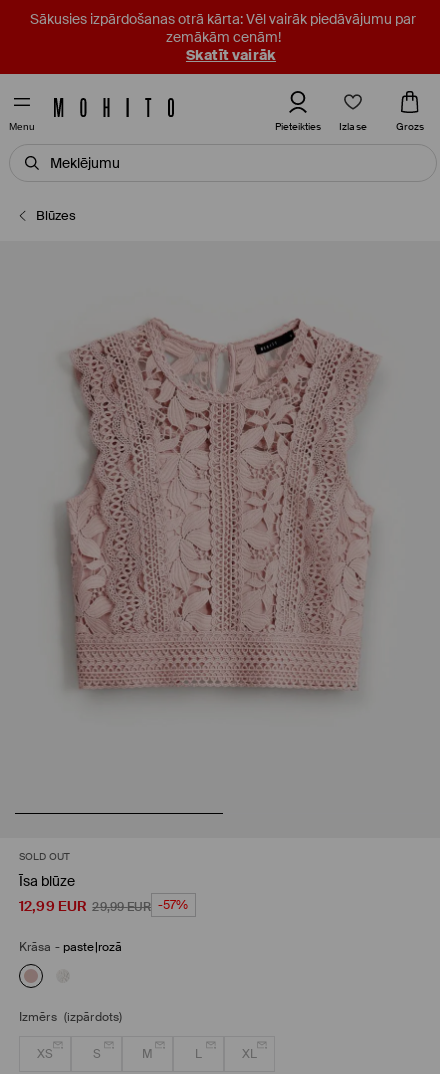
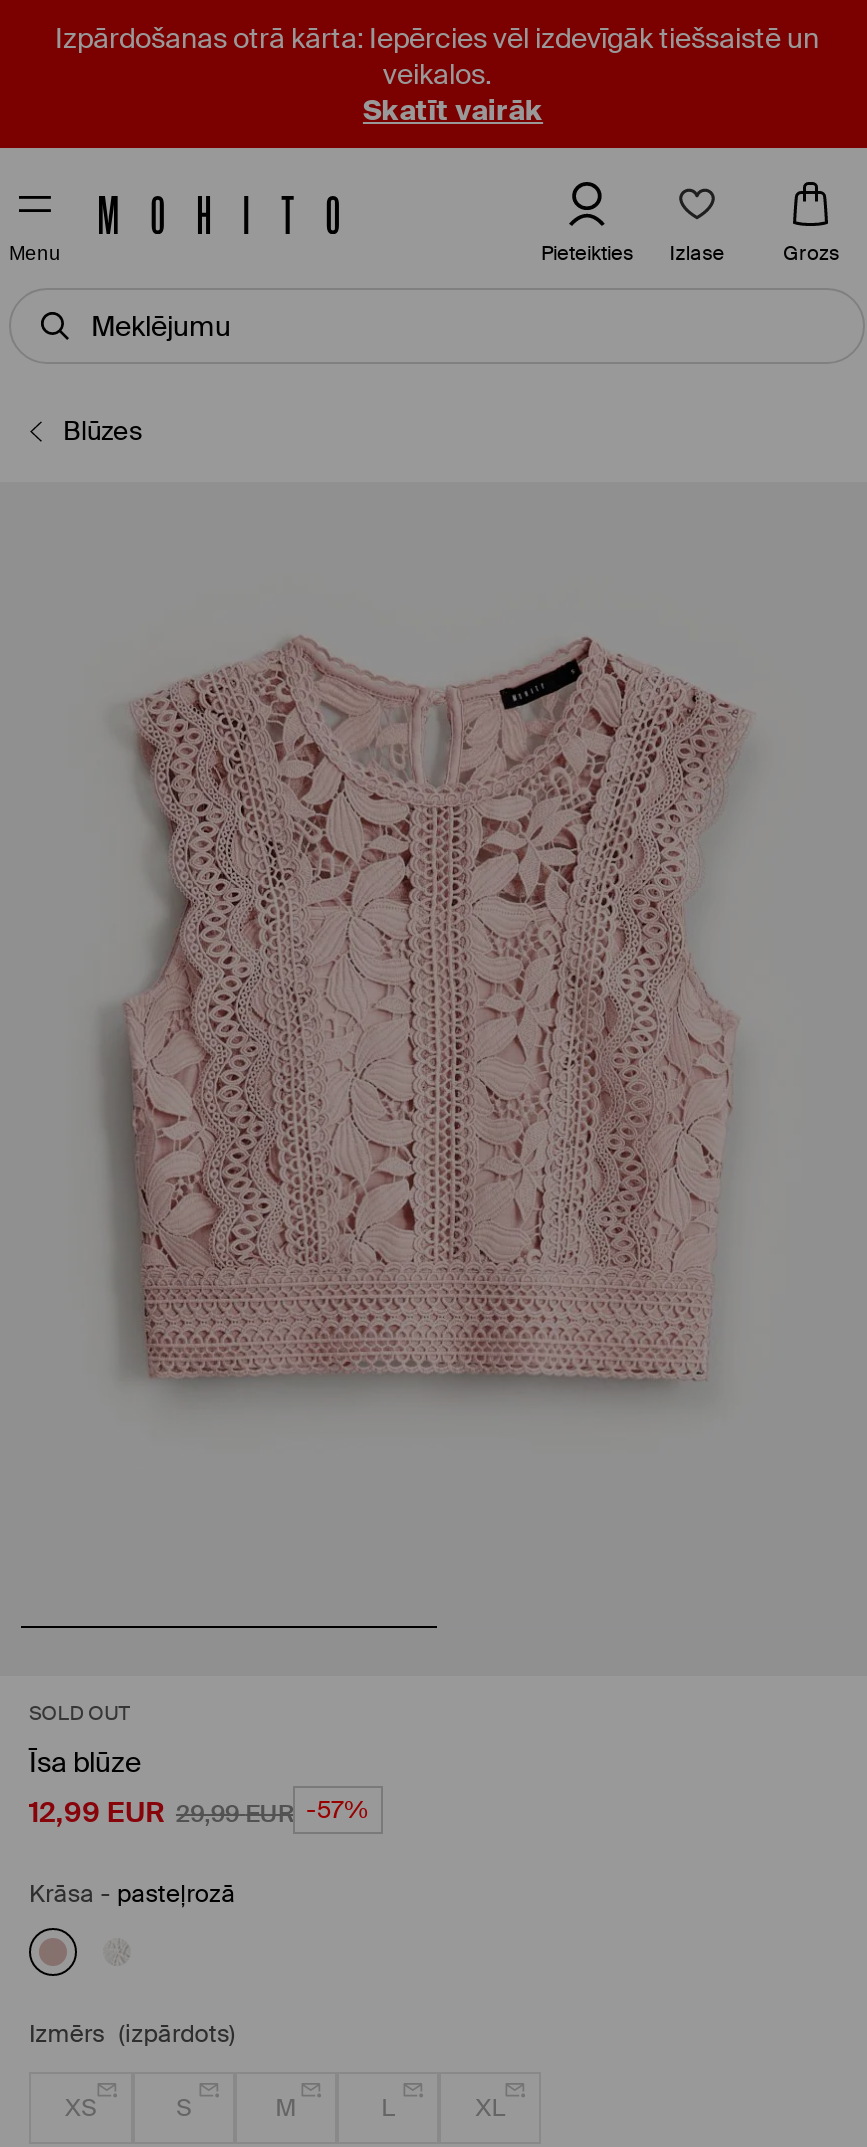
- Sākusies izpārdošanas otrā kārta: Vēl vairāk piedāvājumu par
- zemākām cenām!
+ Izpārdošanas otrā kārta: Iepērcies vēl izdevīgāk tiešsaistē un
+ veikalos.
